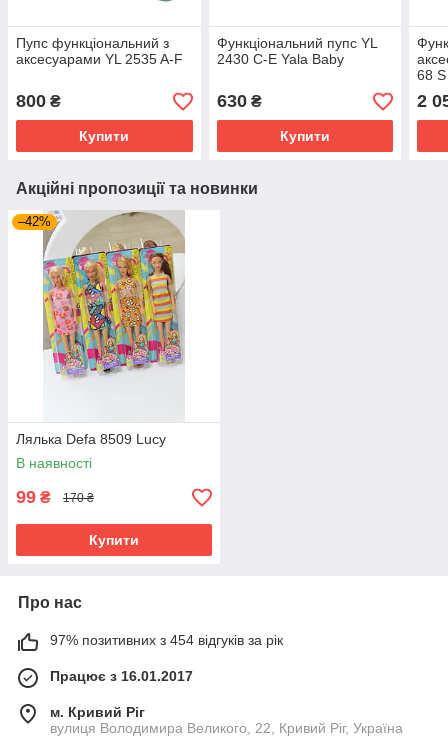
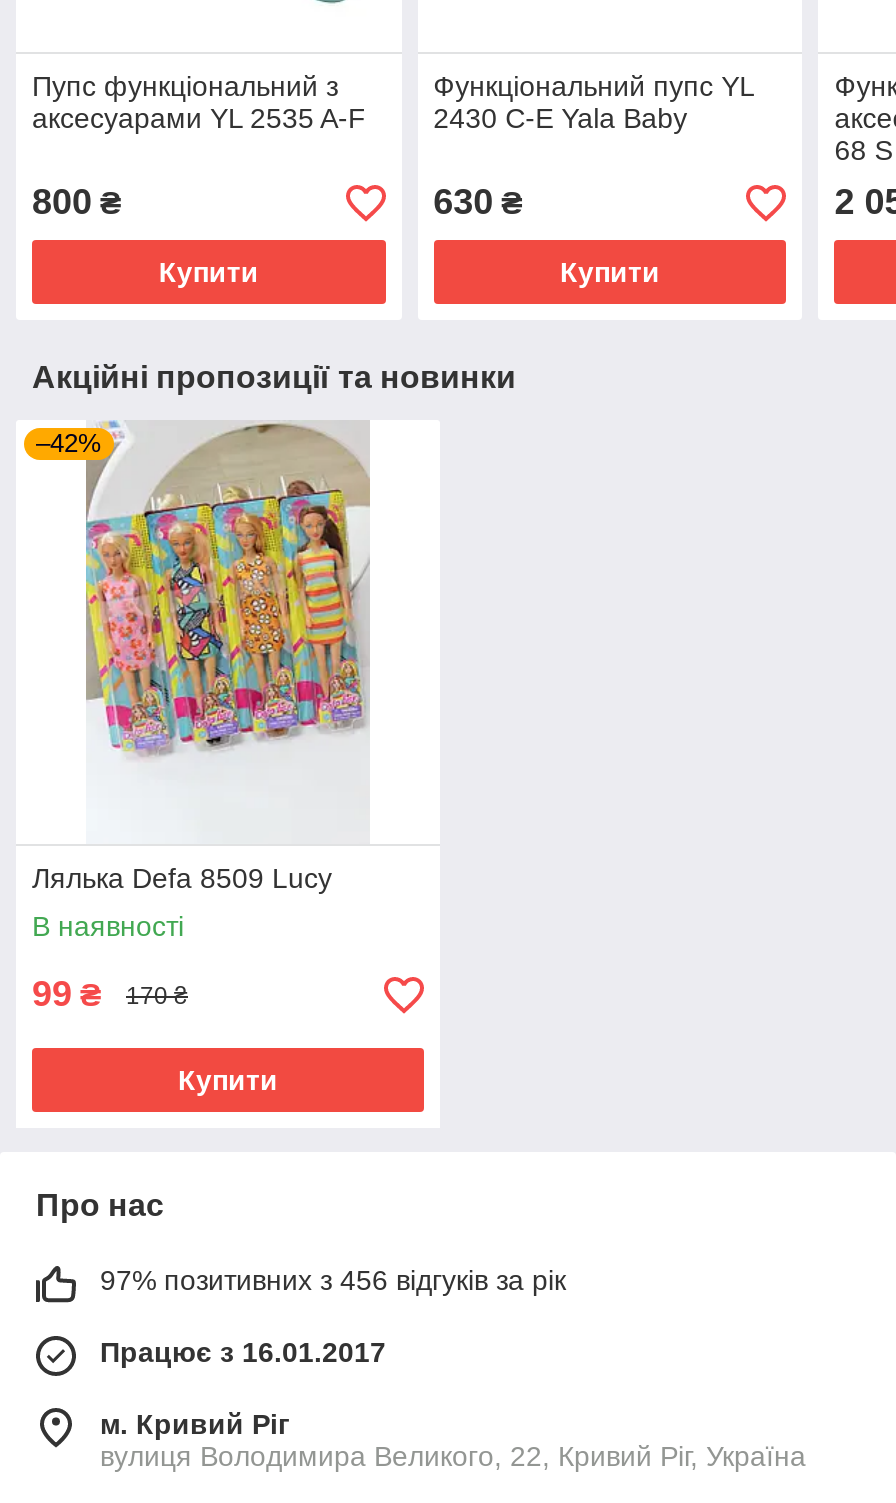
- 97% позитивних з 454 відгуків за рік
+ 97% позитивних з 456 відгуків за рік
